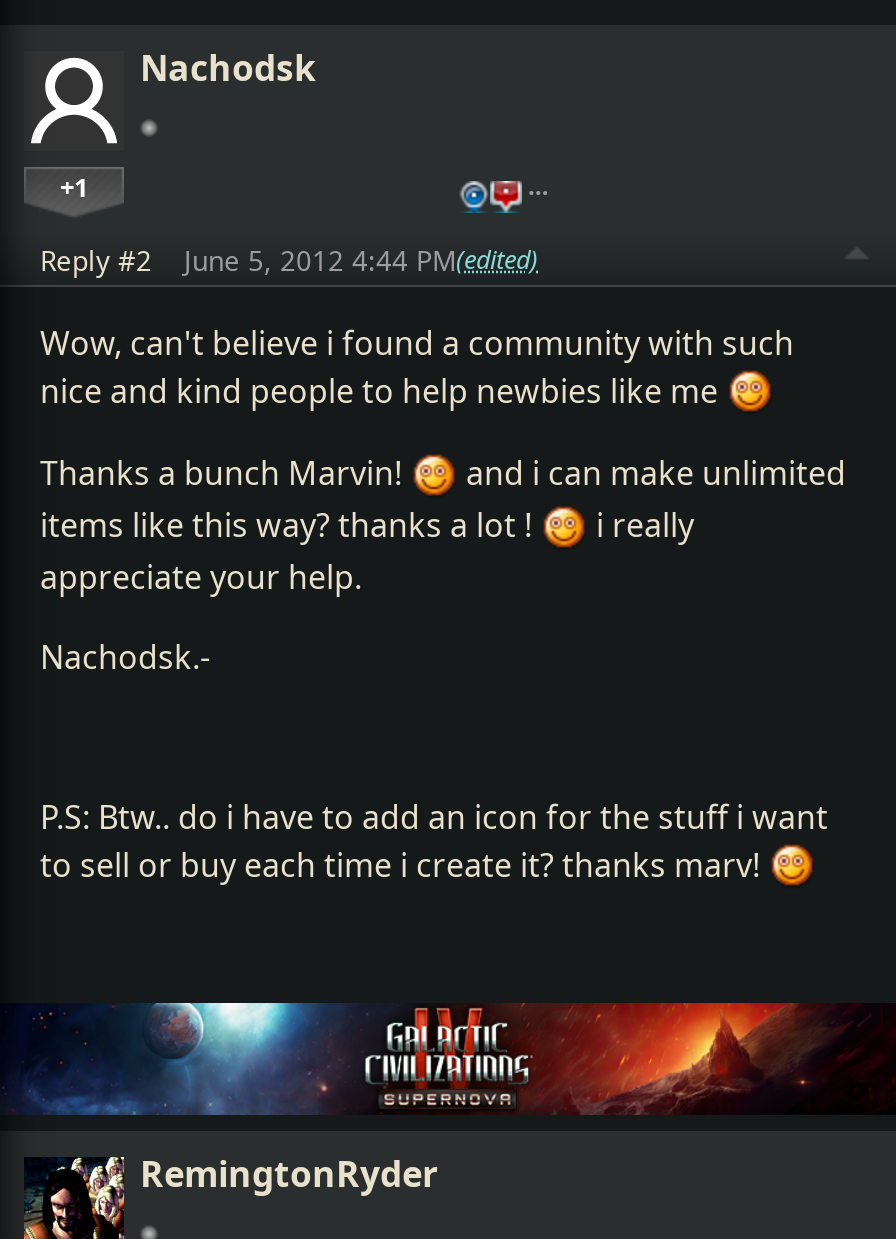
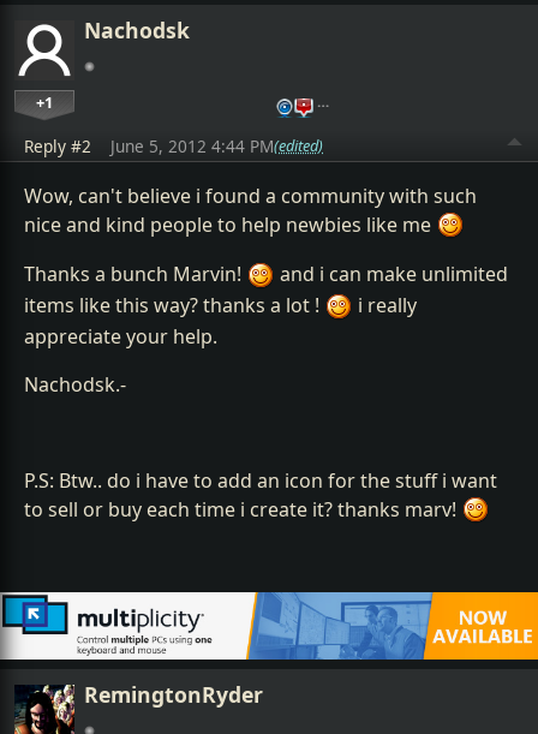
- [image]
+ [image]
